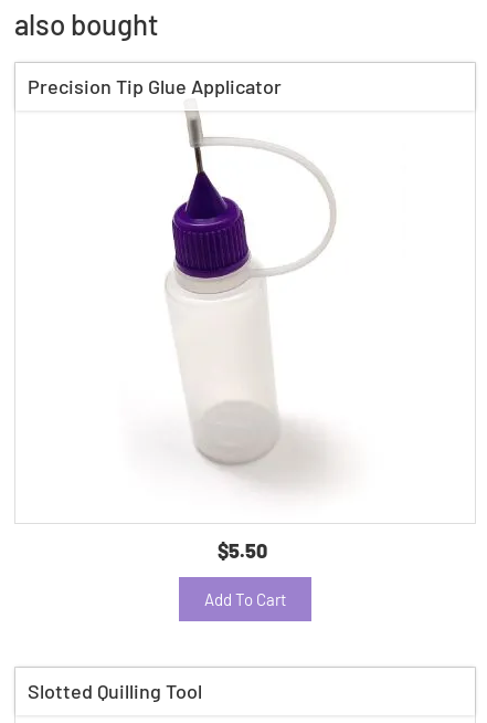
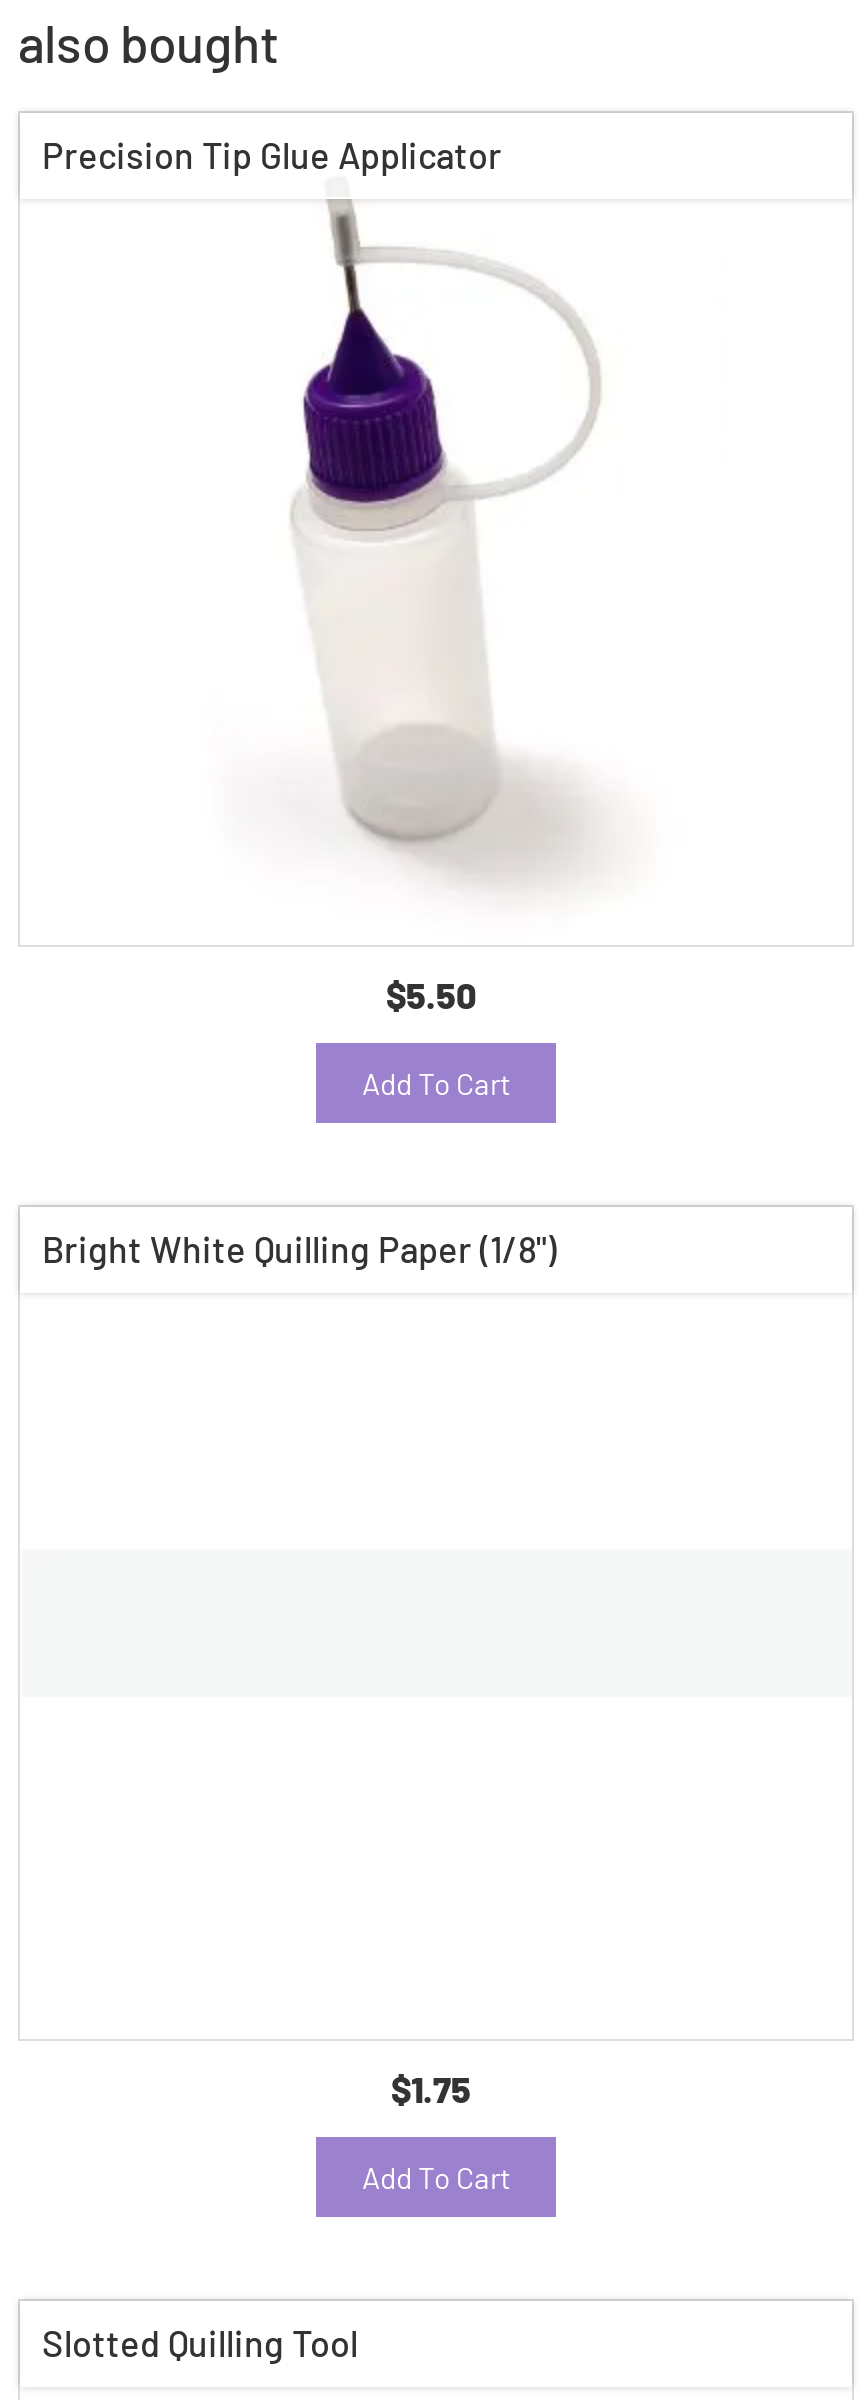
+ Bright White Quilling Paper (1/8")

+ $1.75
+ Add To Cart
